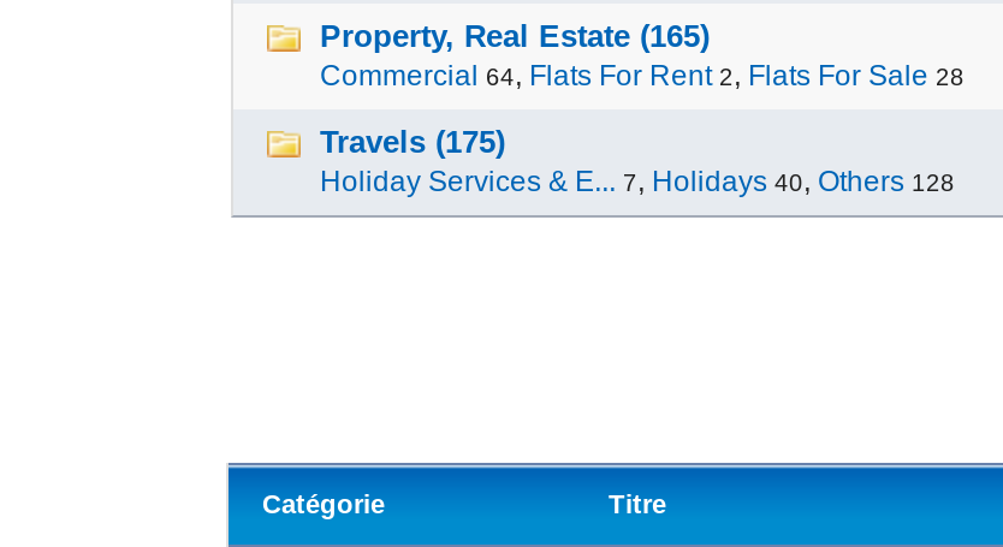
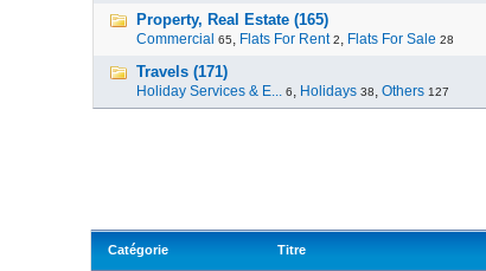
- Commercial 64, Flats For Rent 2, Flats For Sale 28
+ Commercial 65, Flats For Rent 2, Flats For Sale 28

- Travels (175)
+ Travels (171)

- Holiday Services & E... 7, Holidays 40, Others 128
+ Holiday Services & E... 6, Holidays 38, Others 127
